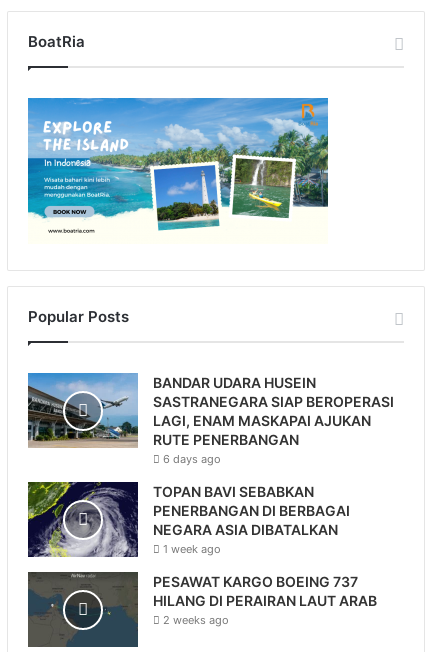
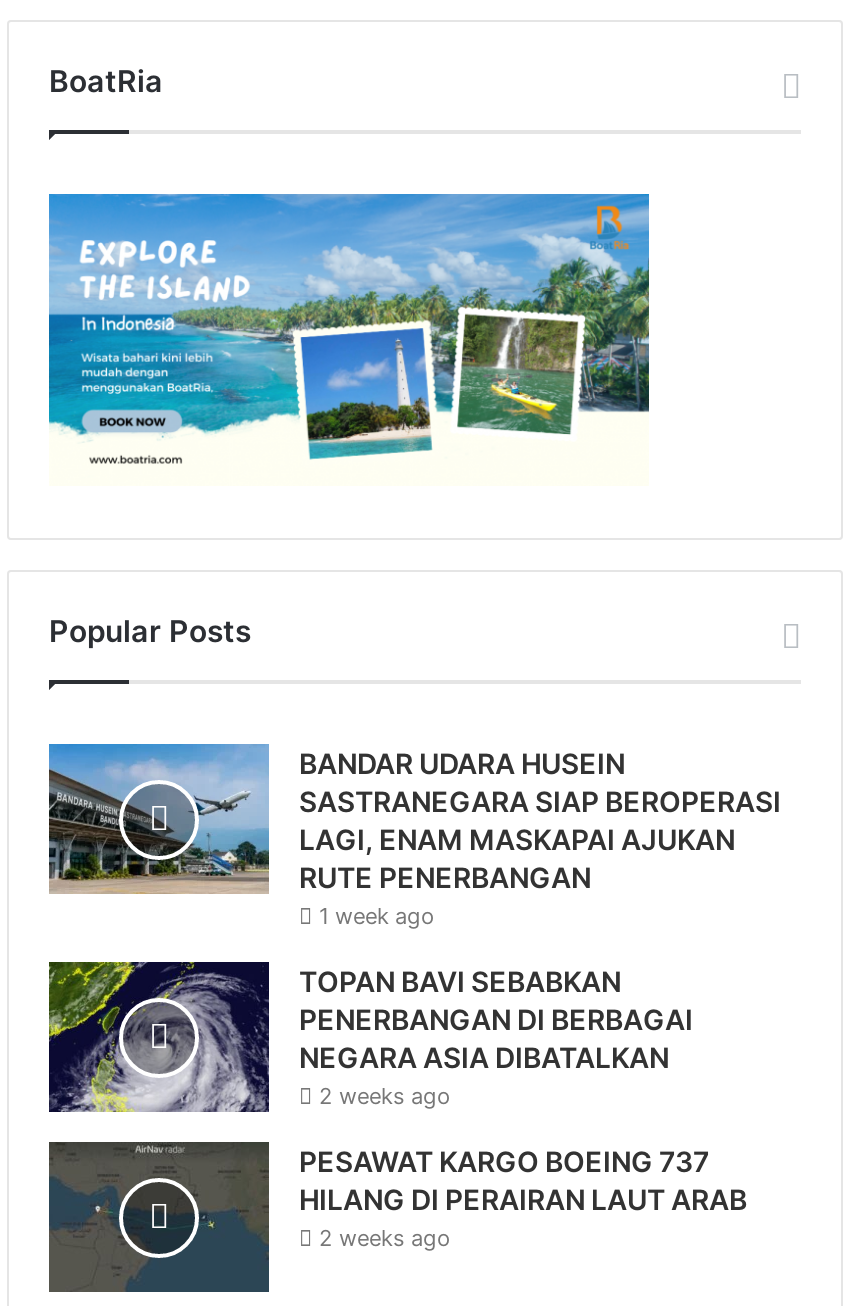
- 6 days ago
+ 1 week ago

- 1 week ago
+ 2 weeks ago
